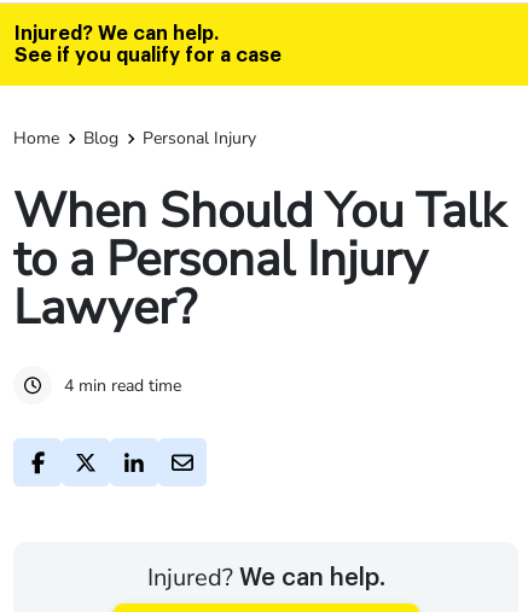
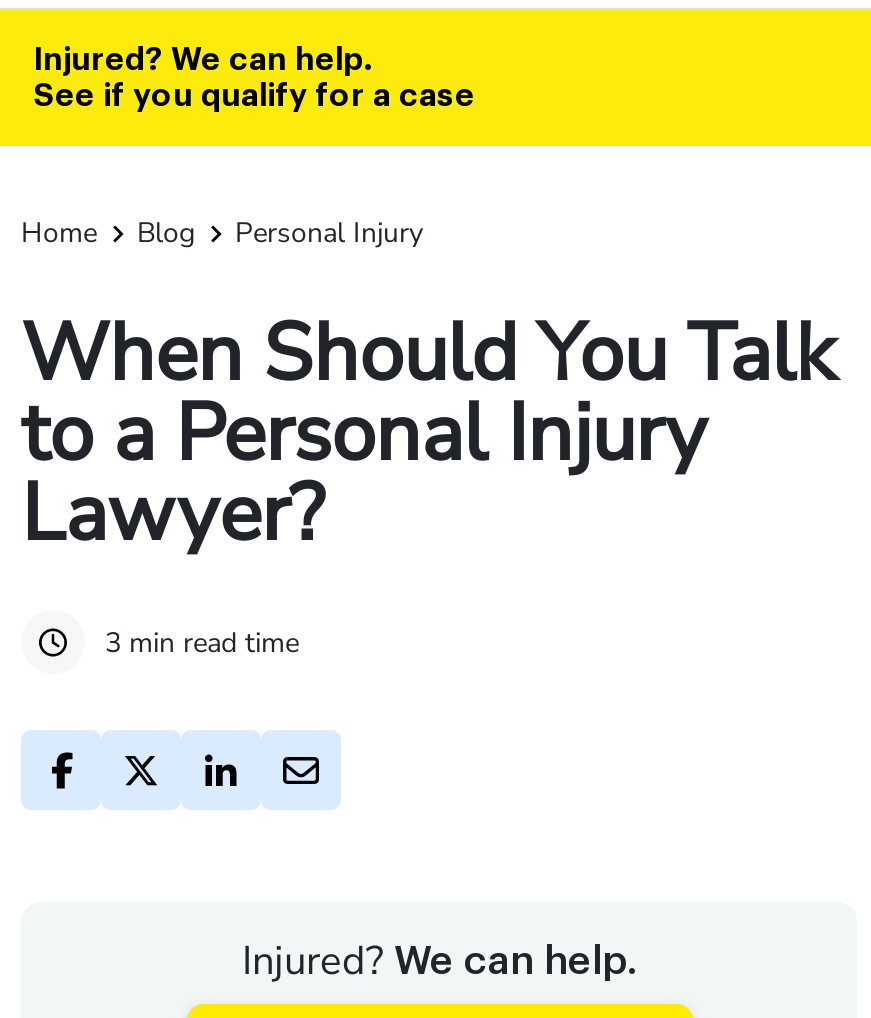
- 4 min read time
+ 3 min read time
